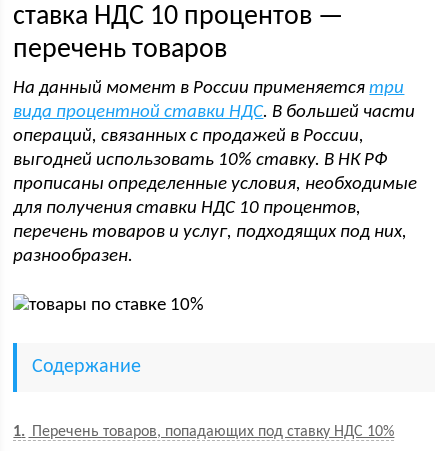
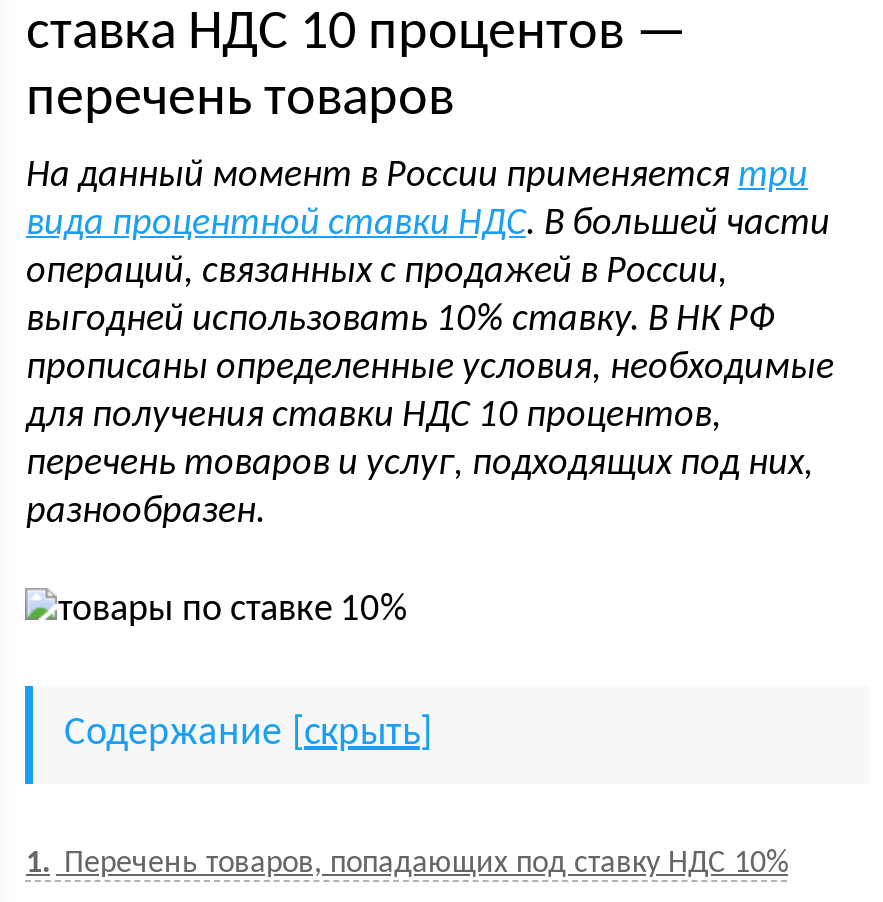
- Содержание
+ Содержание [скрыть]
